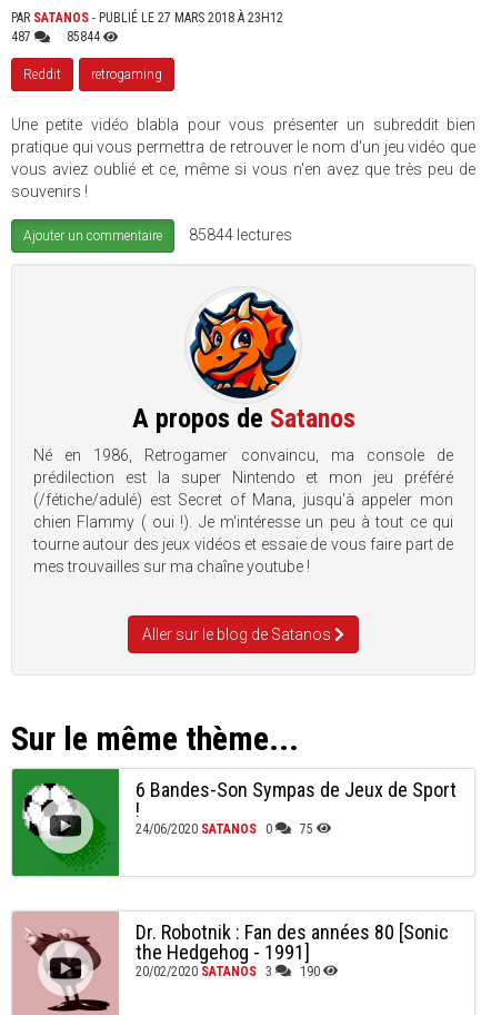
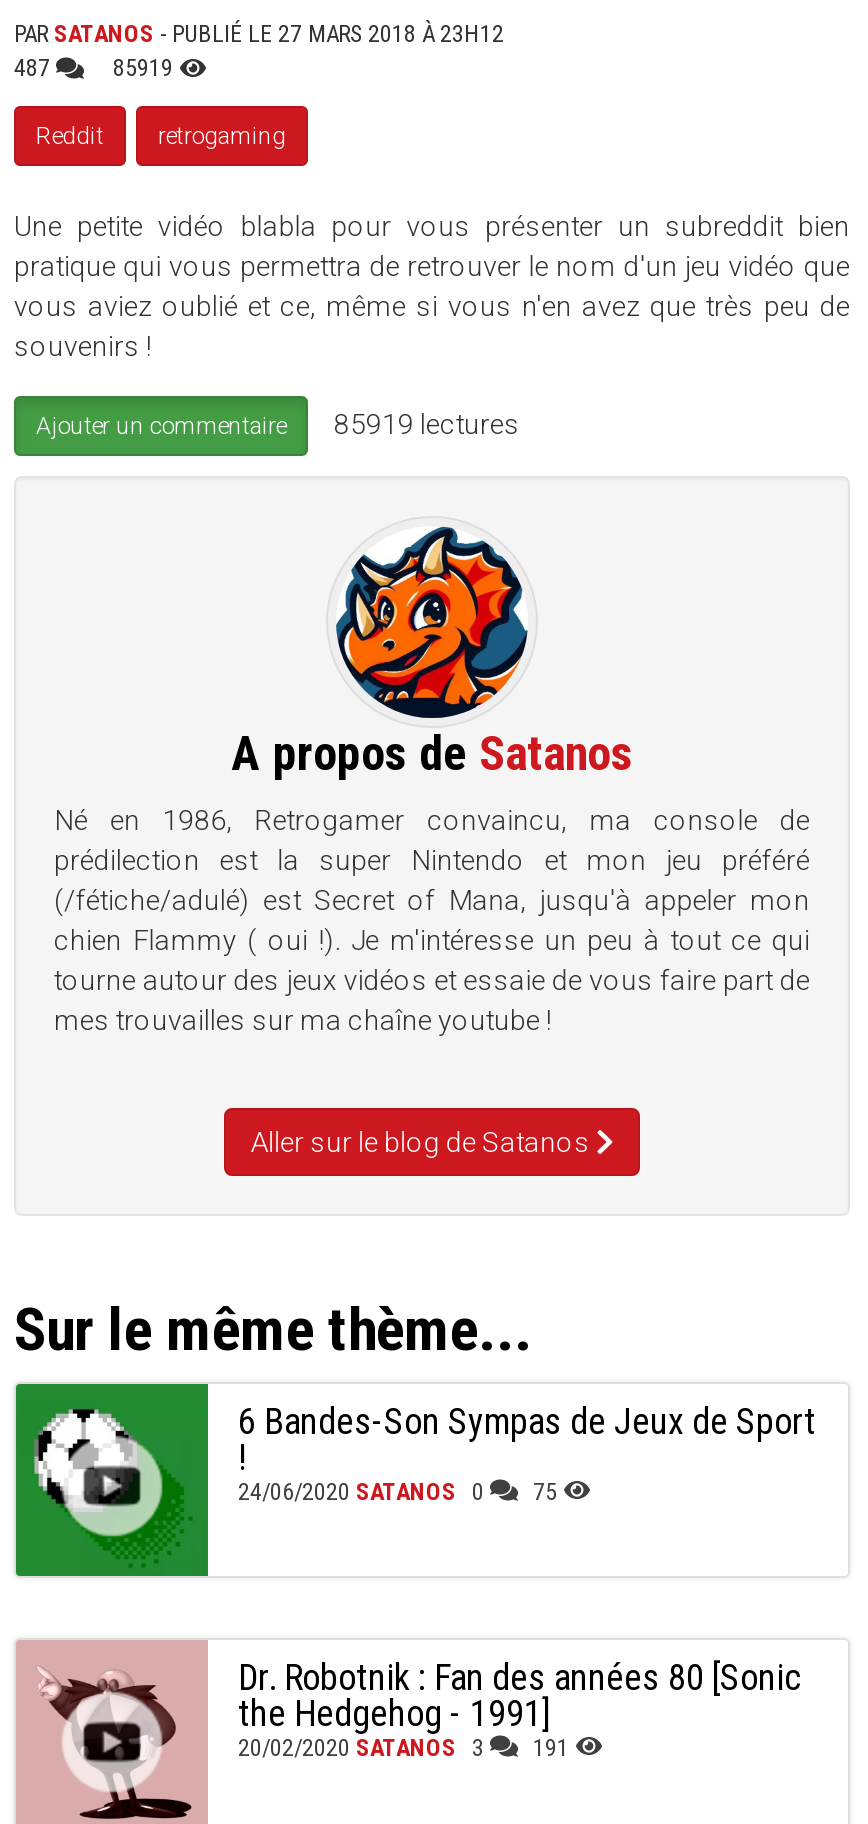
- 85844
+ 85919

- Ajouter un commentaire 85844 lectures
+ Ajouter un commentaire 85919 lectures

- 20/02/2020 SATANOS 3 190
+ 20/02/2020 SATANOS 3 191
